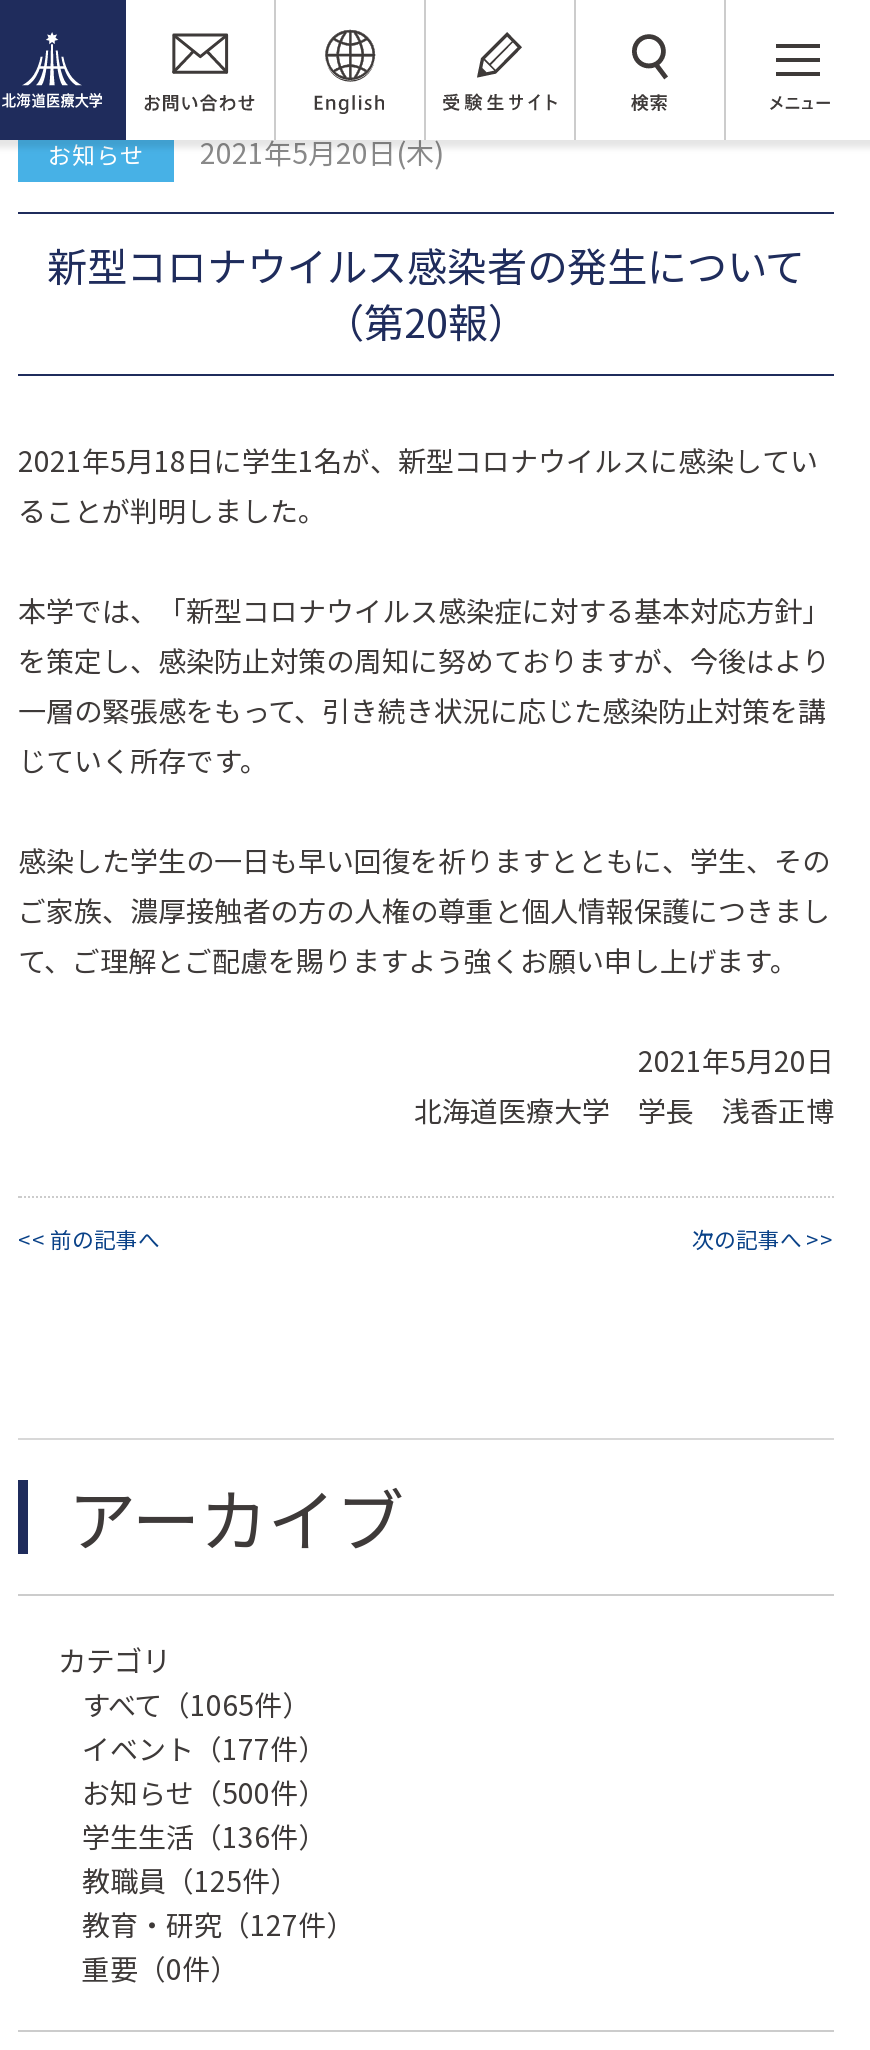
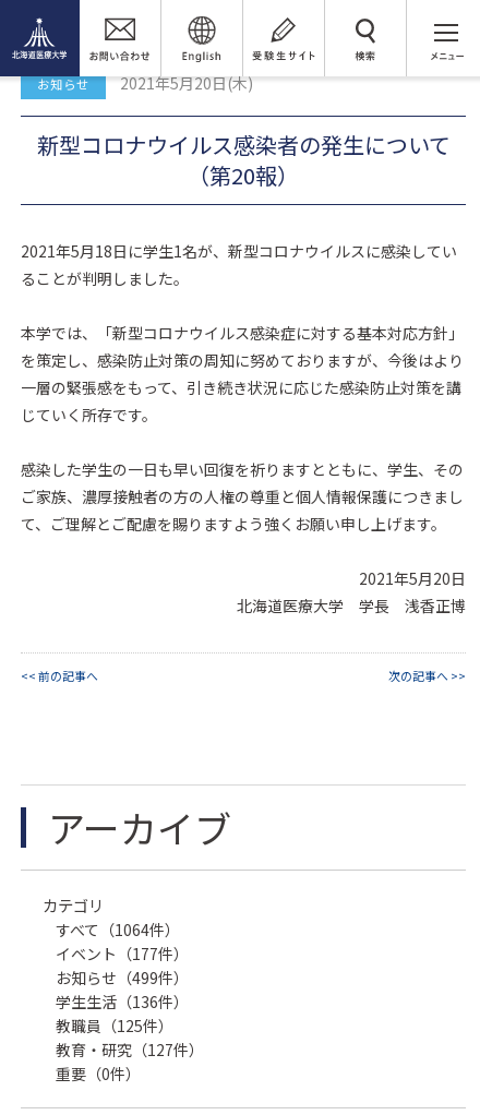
- すべて（1065件）
+ すべて（1064件）

- お知らせ（500件）
+ お知らせ（499件）
